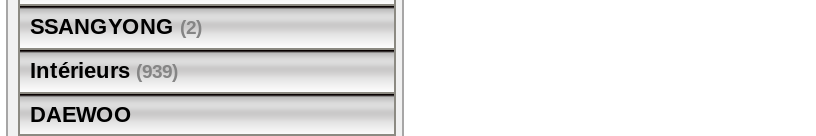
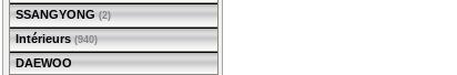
- Intérieurs (939)
+ Intérieurs (940)
